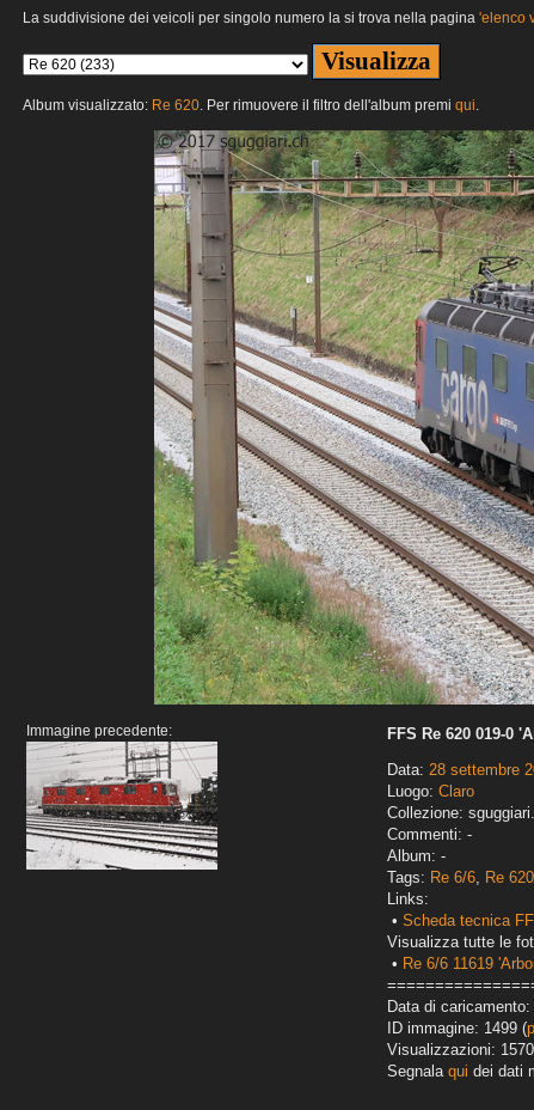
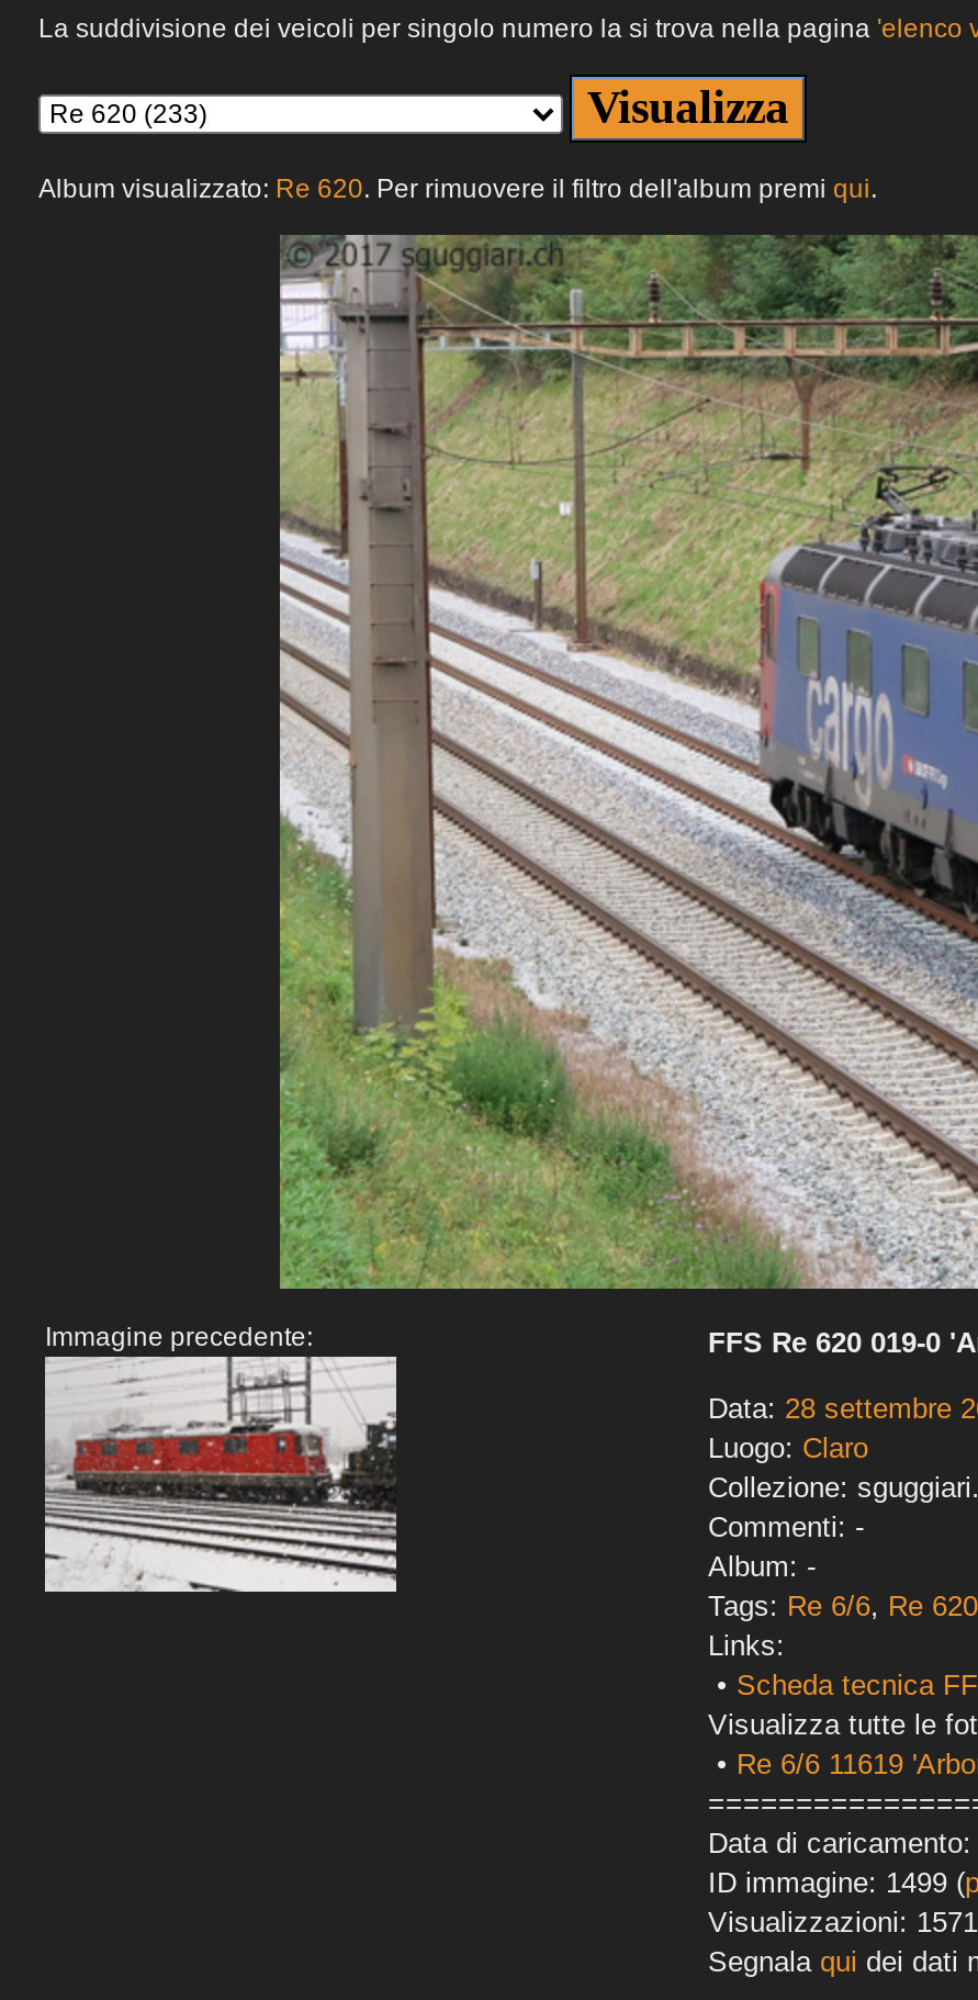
- Visualizzazioni: 1570
+ Visualizzazioni: 1571
